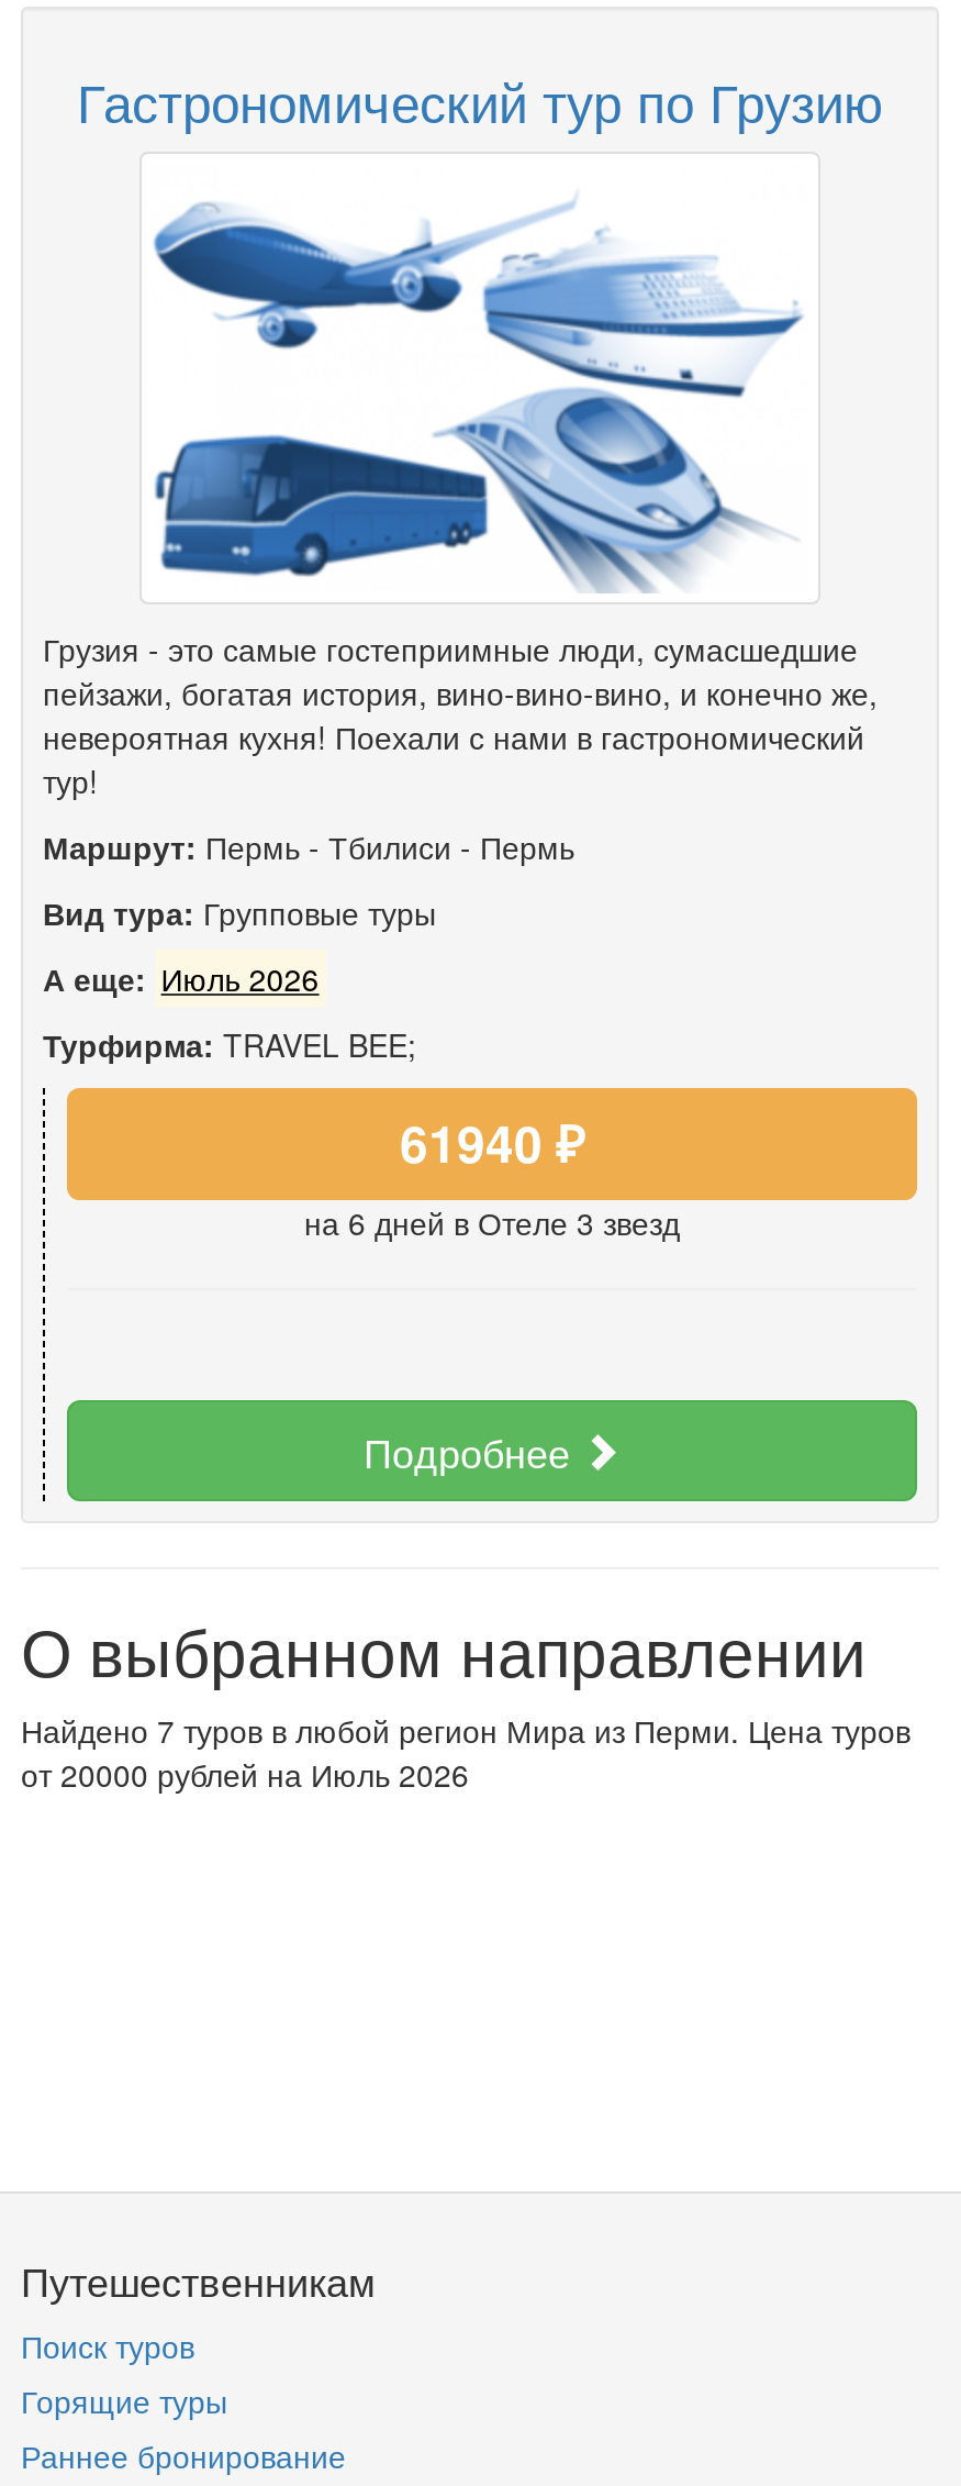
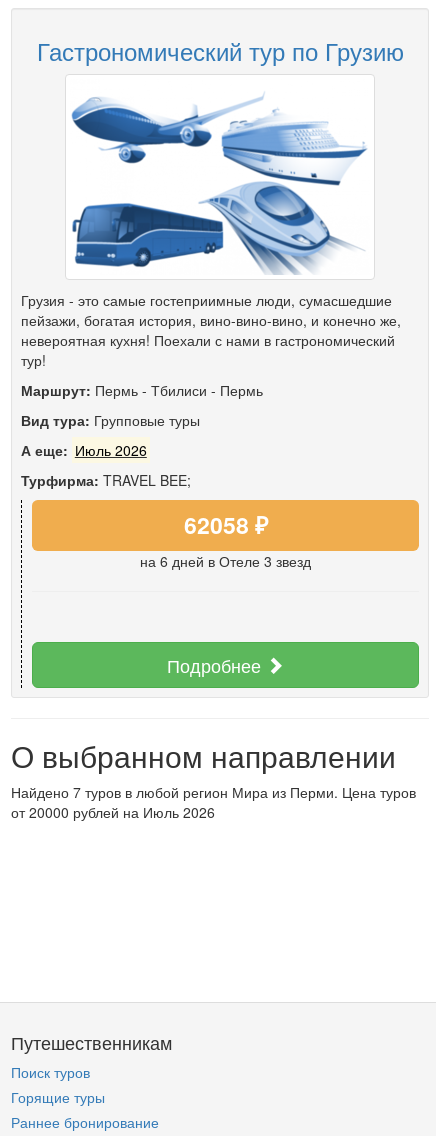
- 61940 ₽
+ 62058 ₽
